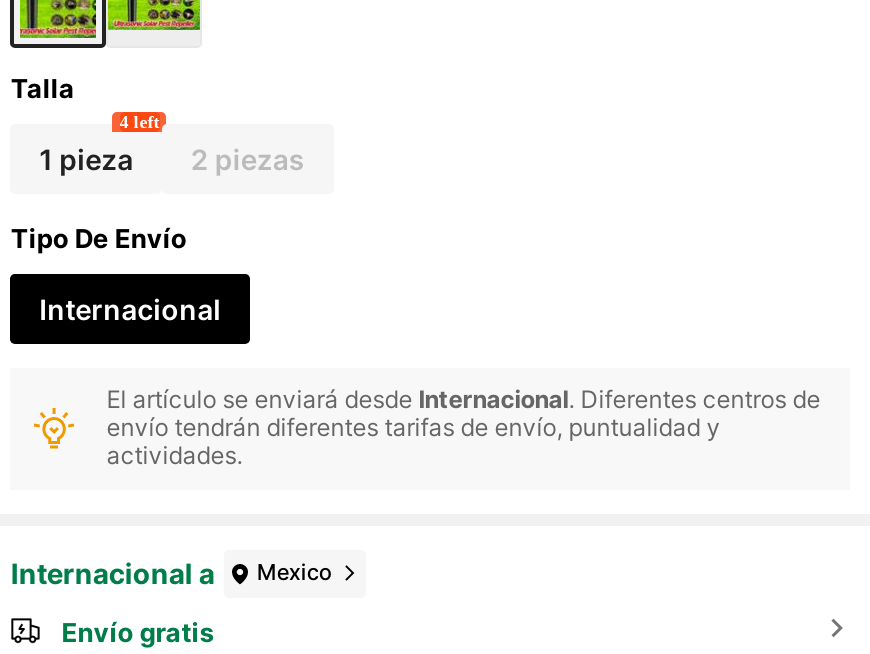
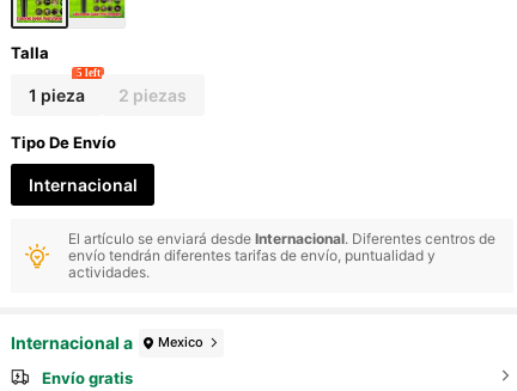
- 4 left
+ 5 left
